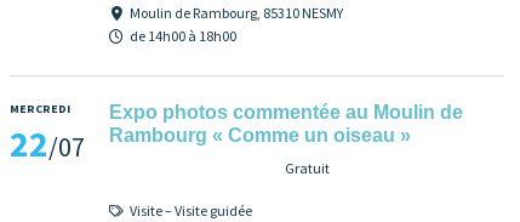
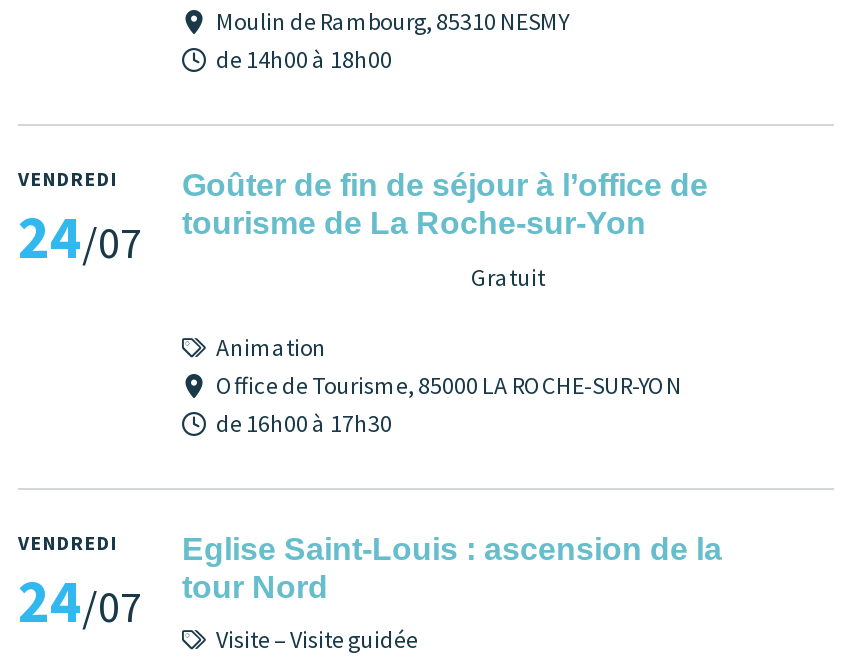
- MERCREDI
- 22/07
+ VENDREDI
+ 24/07

- Expo photos commentée au Moulin de
- Rambourg « Comme un oiseau »
+ Goûter de fin de séjour à l’office de
+ tourisme de La Roche-sur-Yon

+ VENDREDI
+ 24/07

+ Eglise Saint-Louis : ascension de la
+ tour Nord

+ Animation
+ Office de Tourisme, 85000 LA ROCHE-SUR-YON
+ de 16h00 à 17h30
